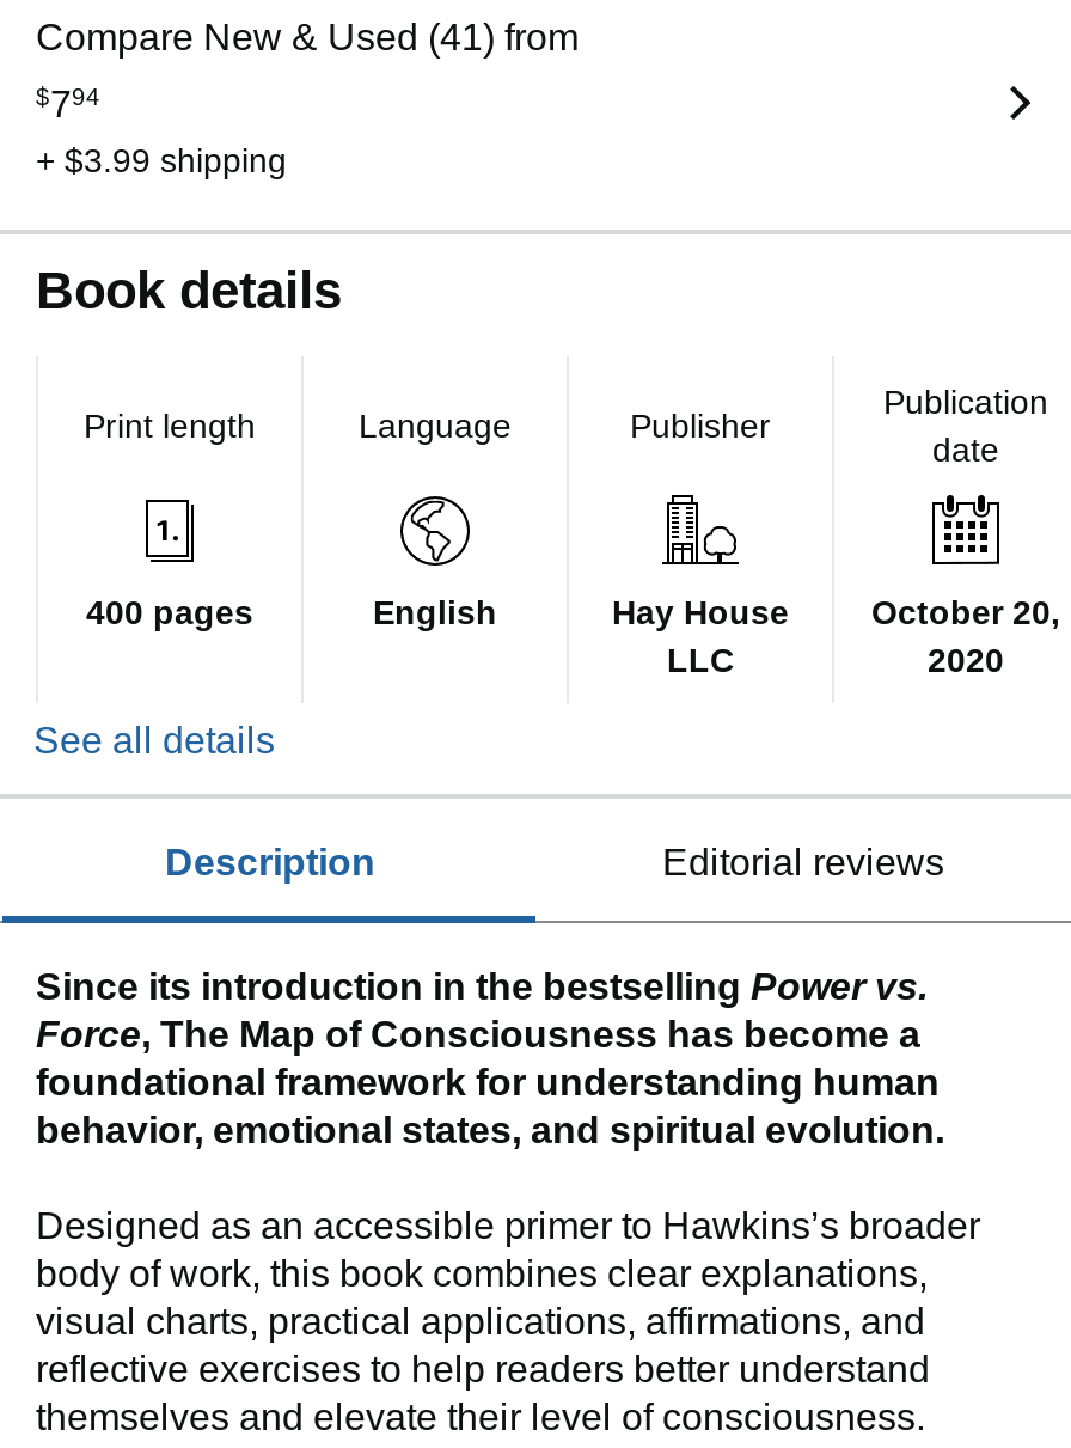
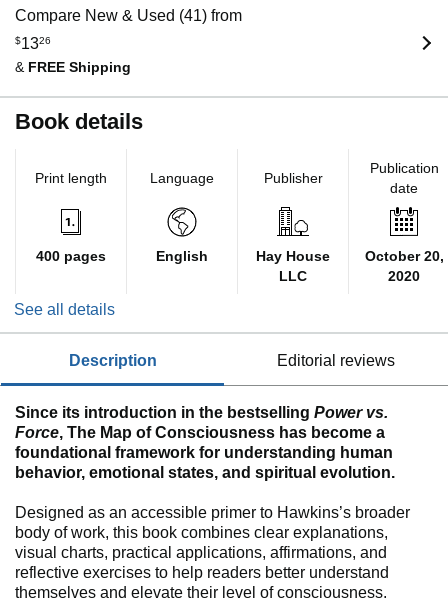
- $794
- + $3.99 shipping
+ $1326
+ & FREE Shipping
